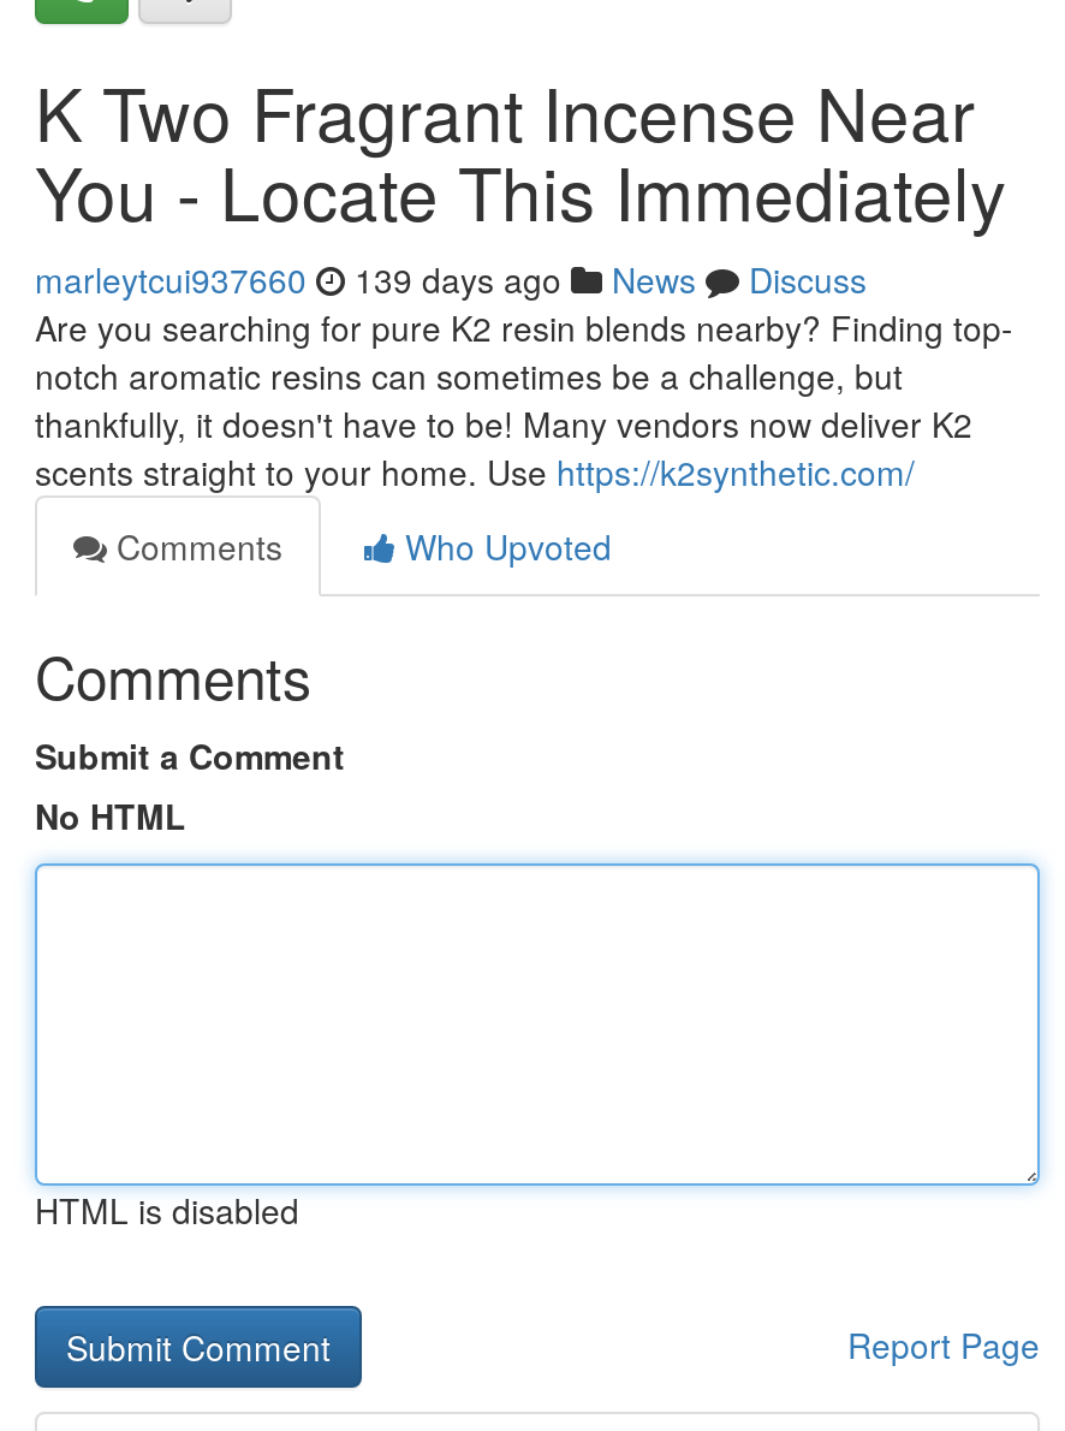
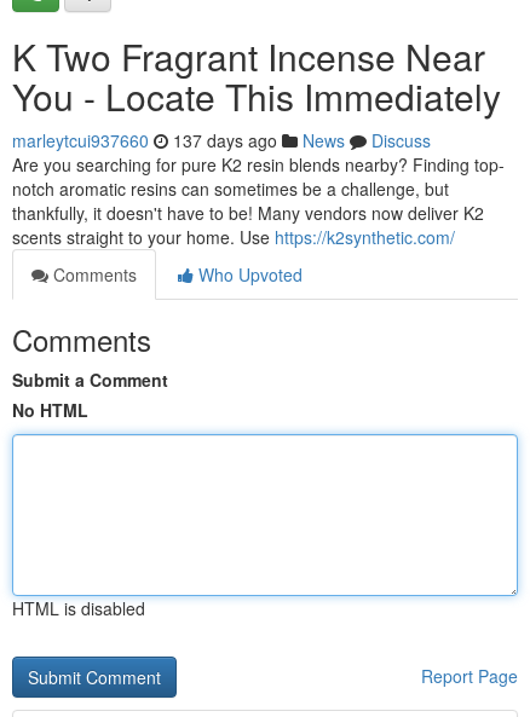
- marleytcui937660 139 days ago News Discuss
+ marleytcui937660 137 days ago News Discuss
